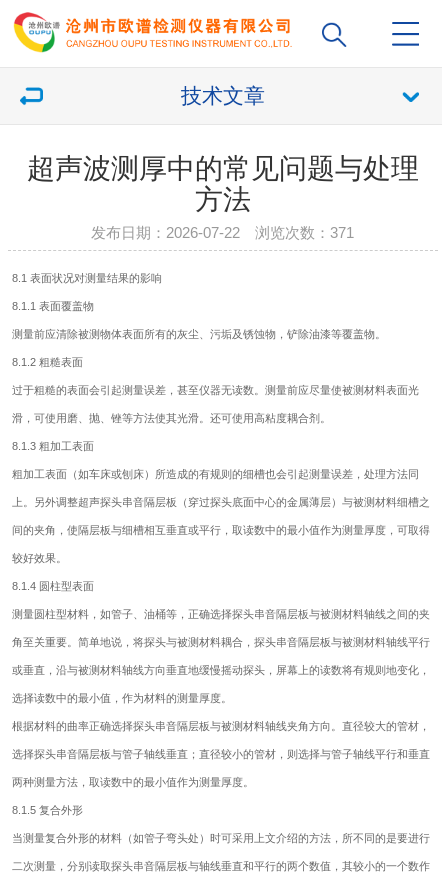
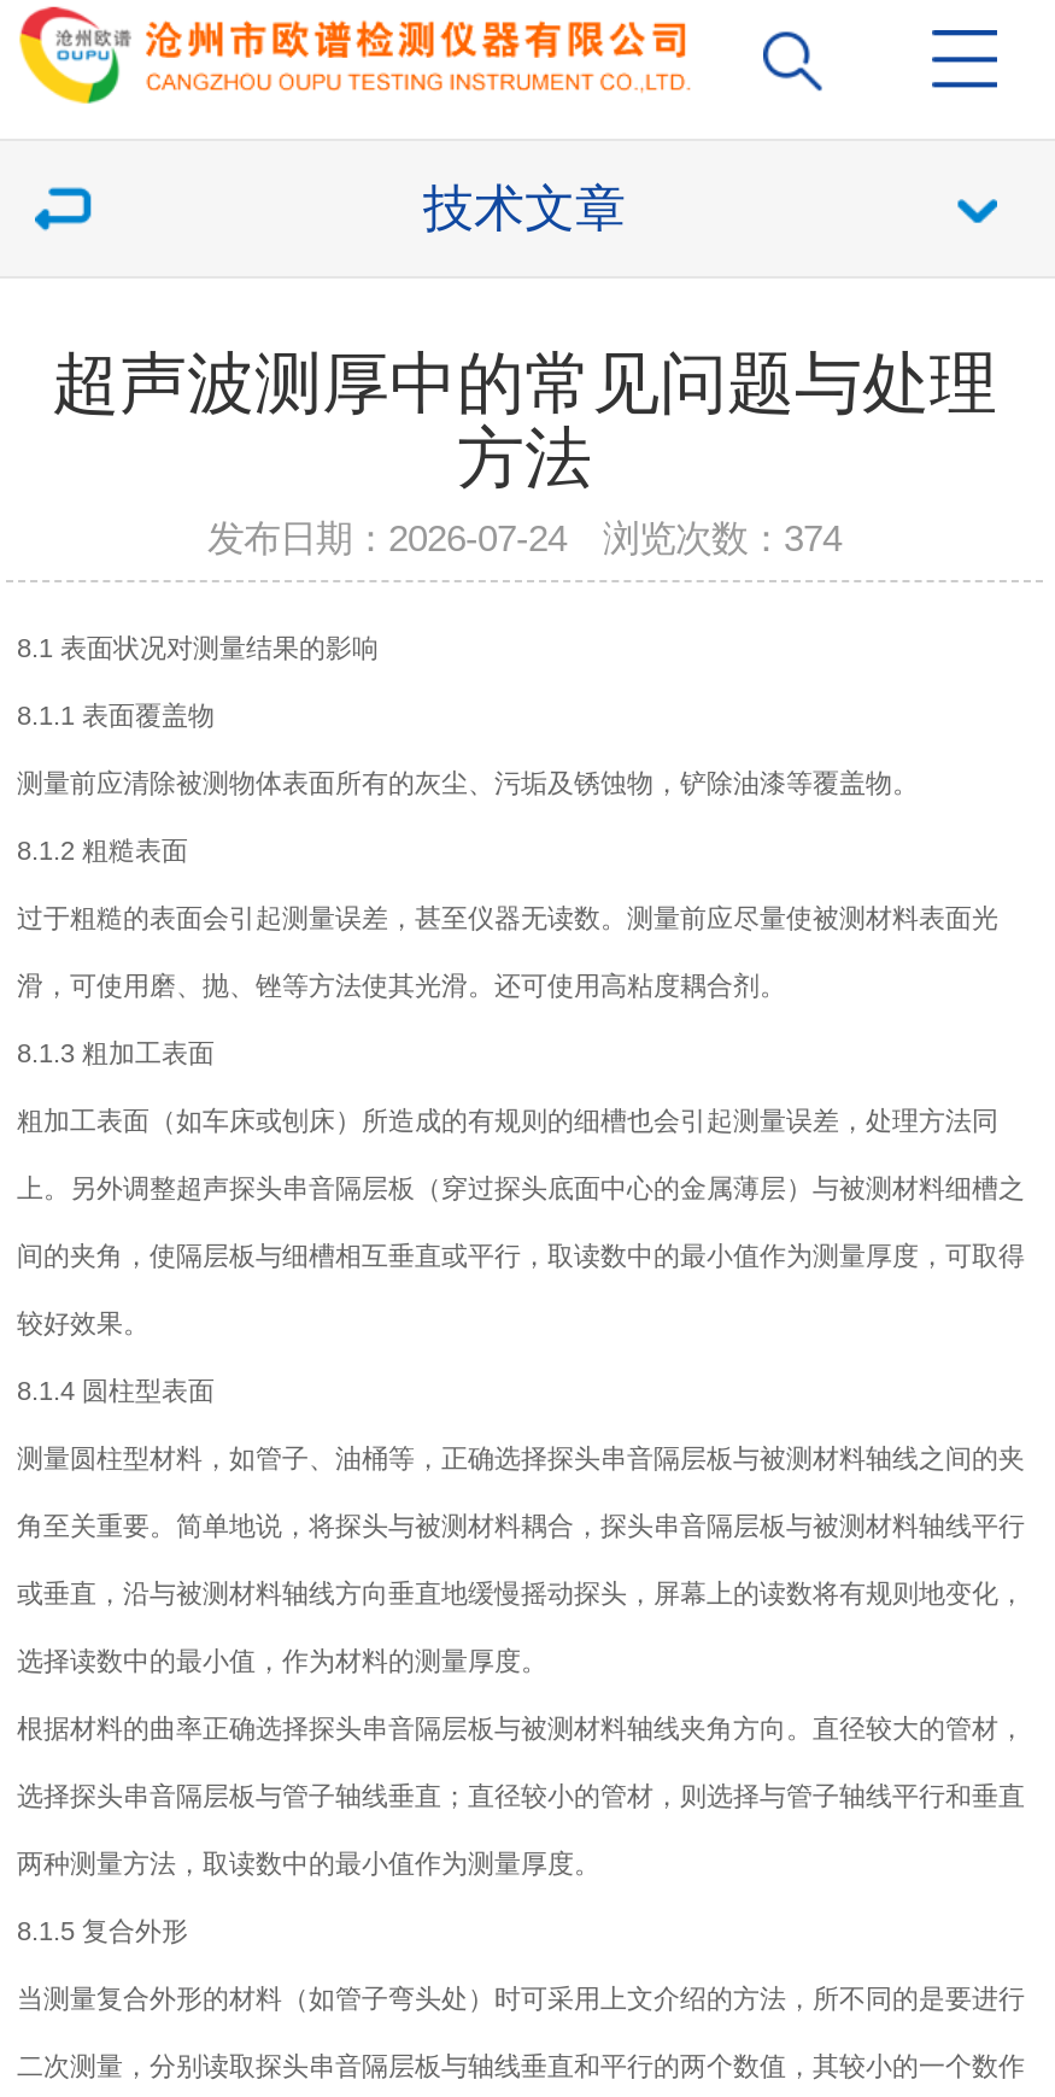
- 发布日期：2026-07-22 浏览次数：371
+ 发布日期：2026-07-24 浏览次数：374
